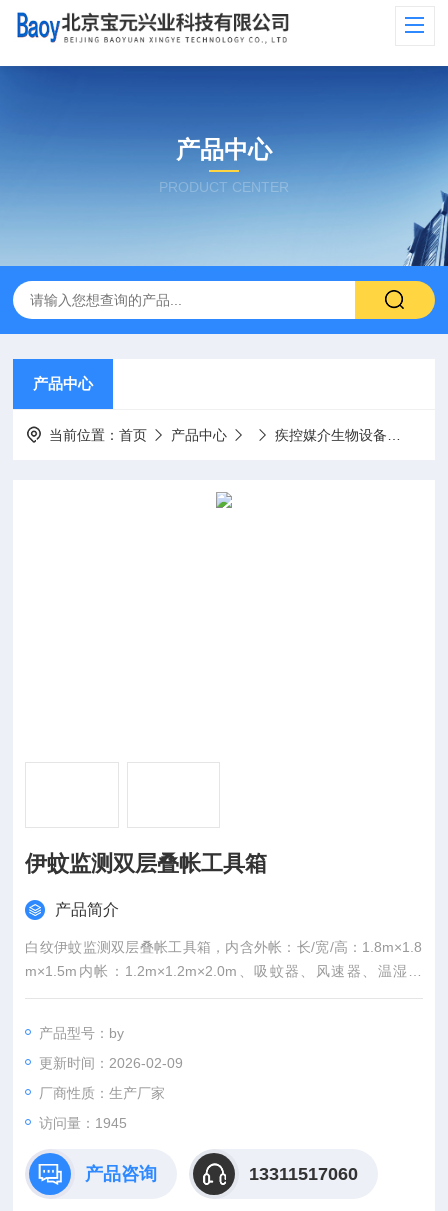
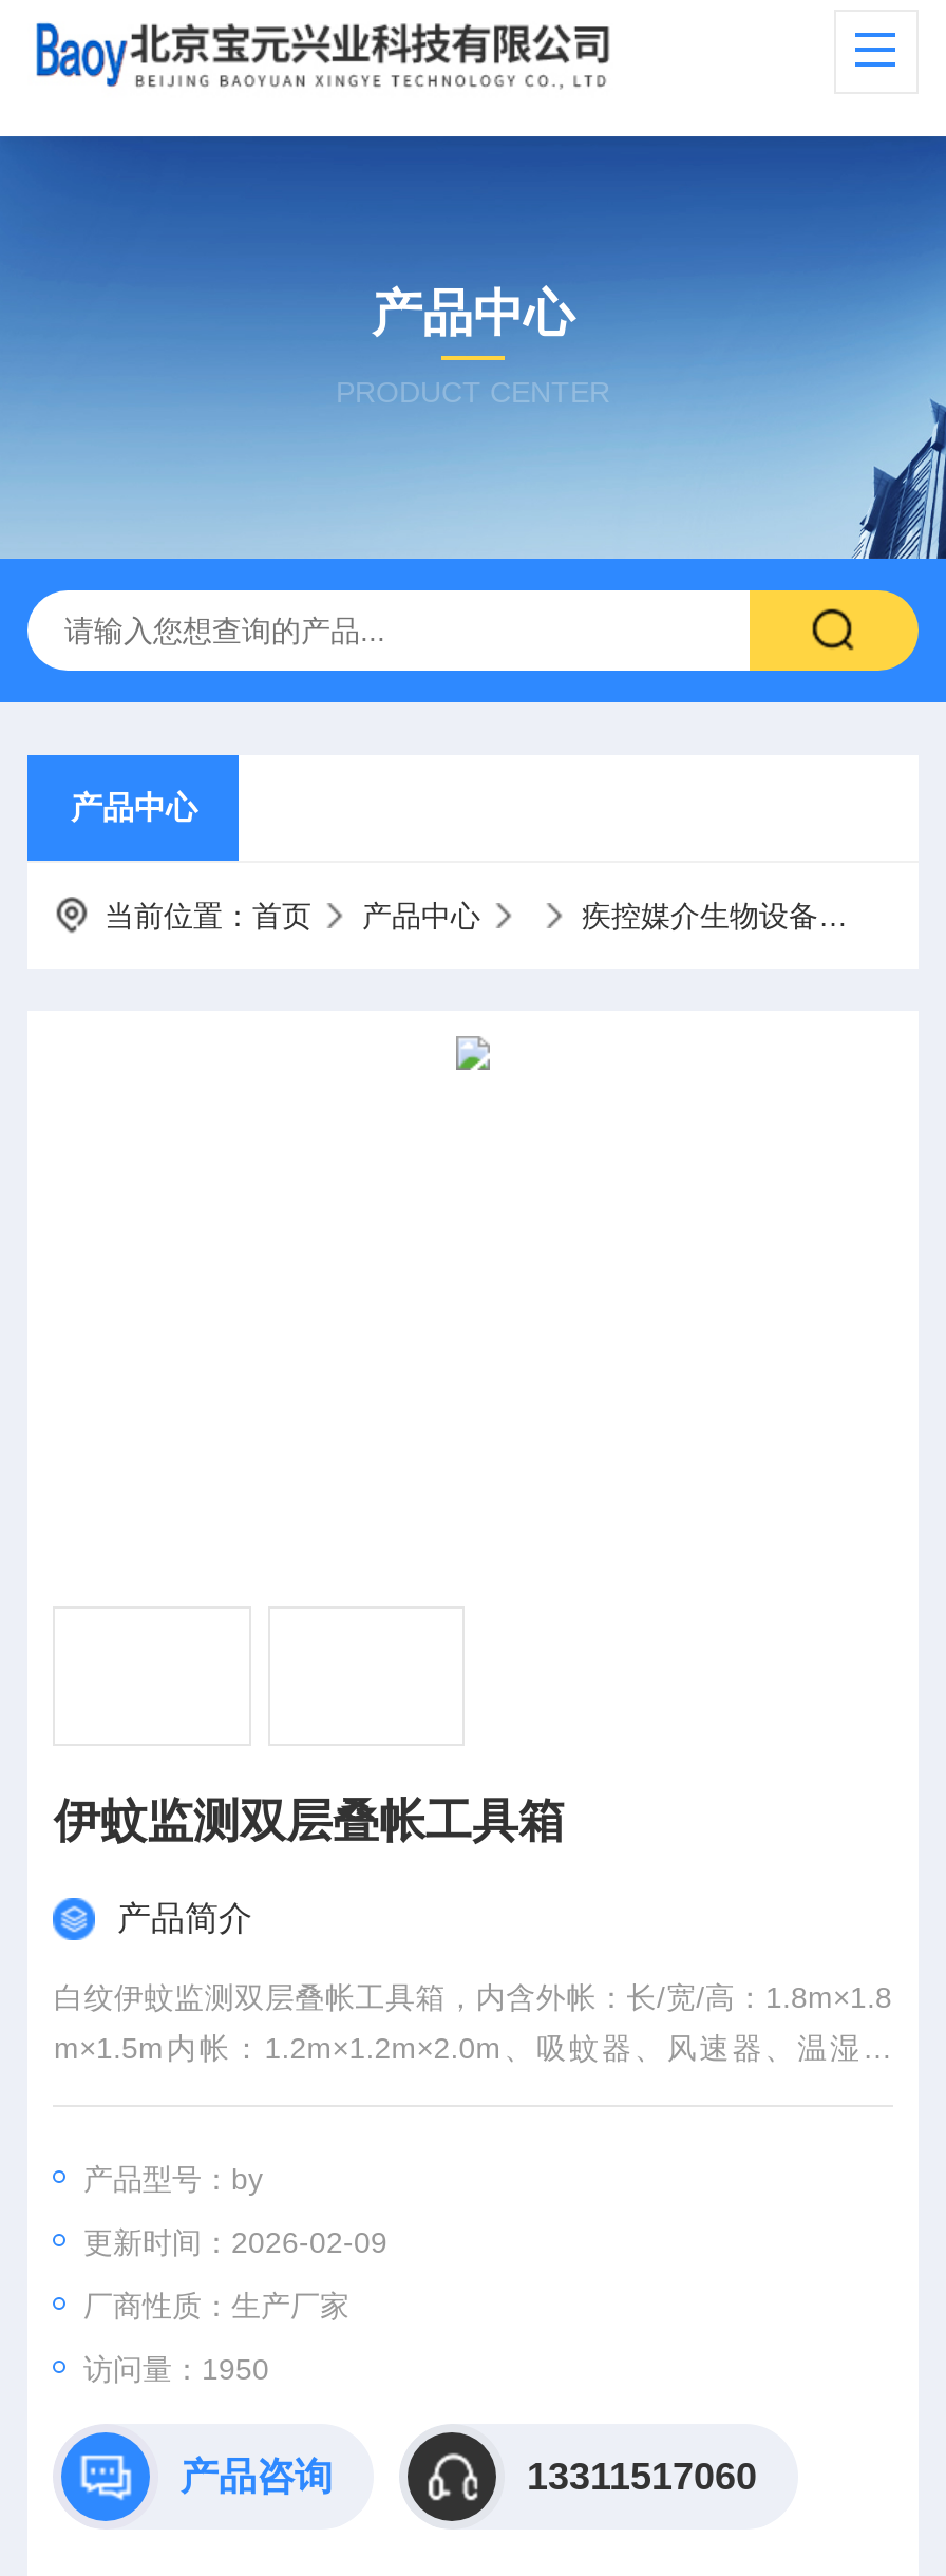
- 访问量：1945
+ 访问量：1950
